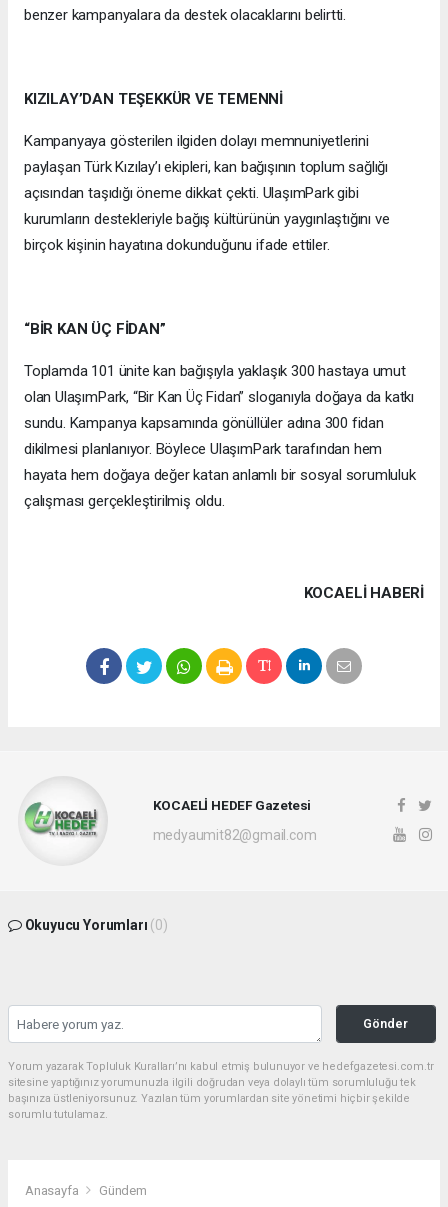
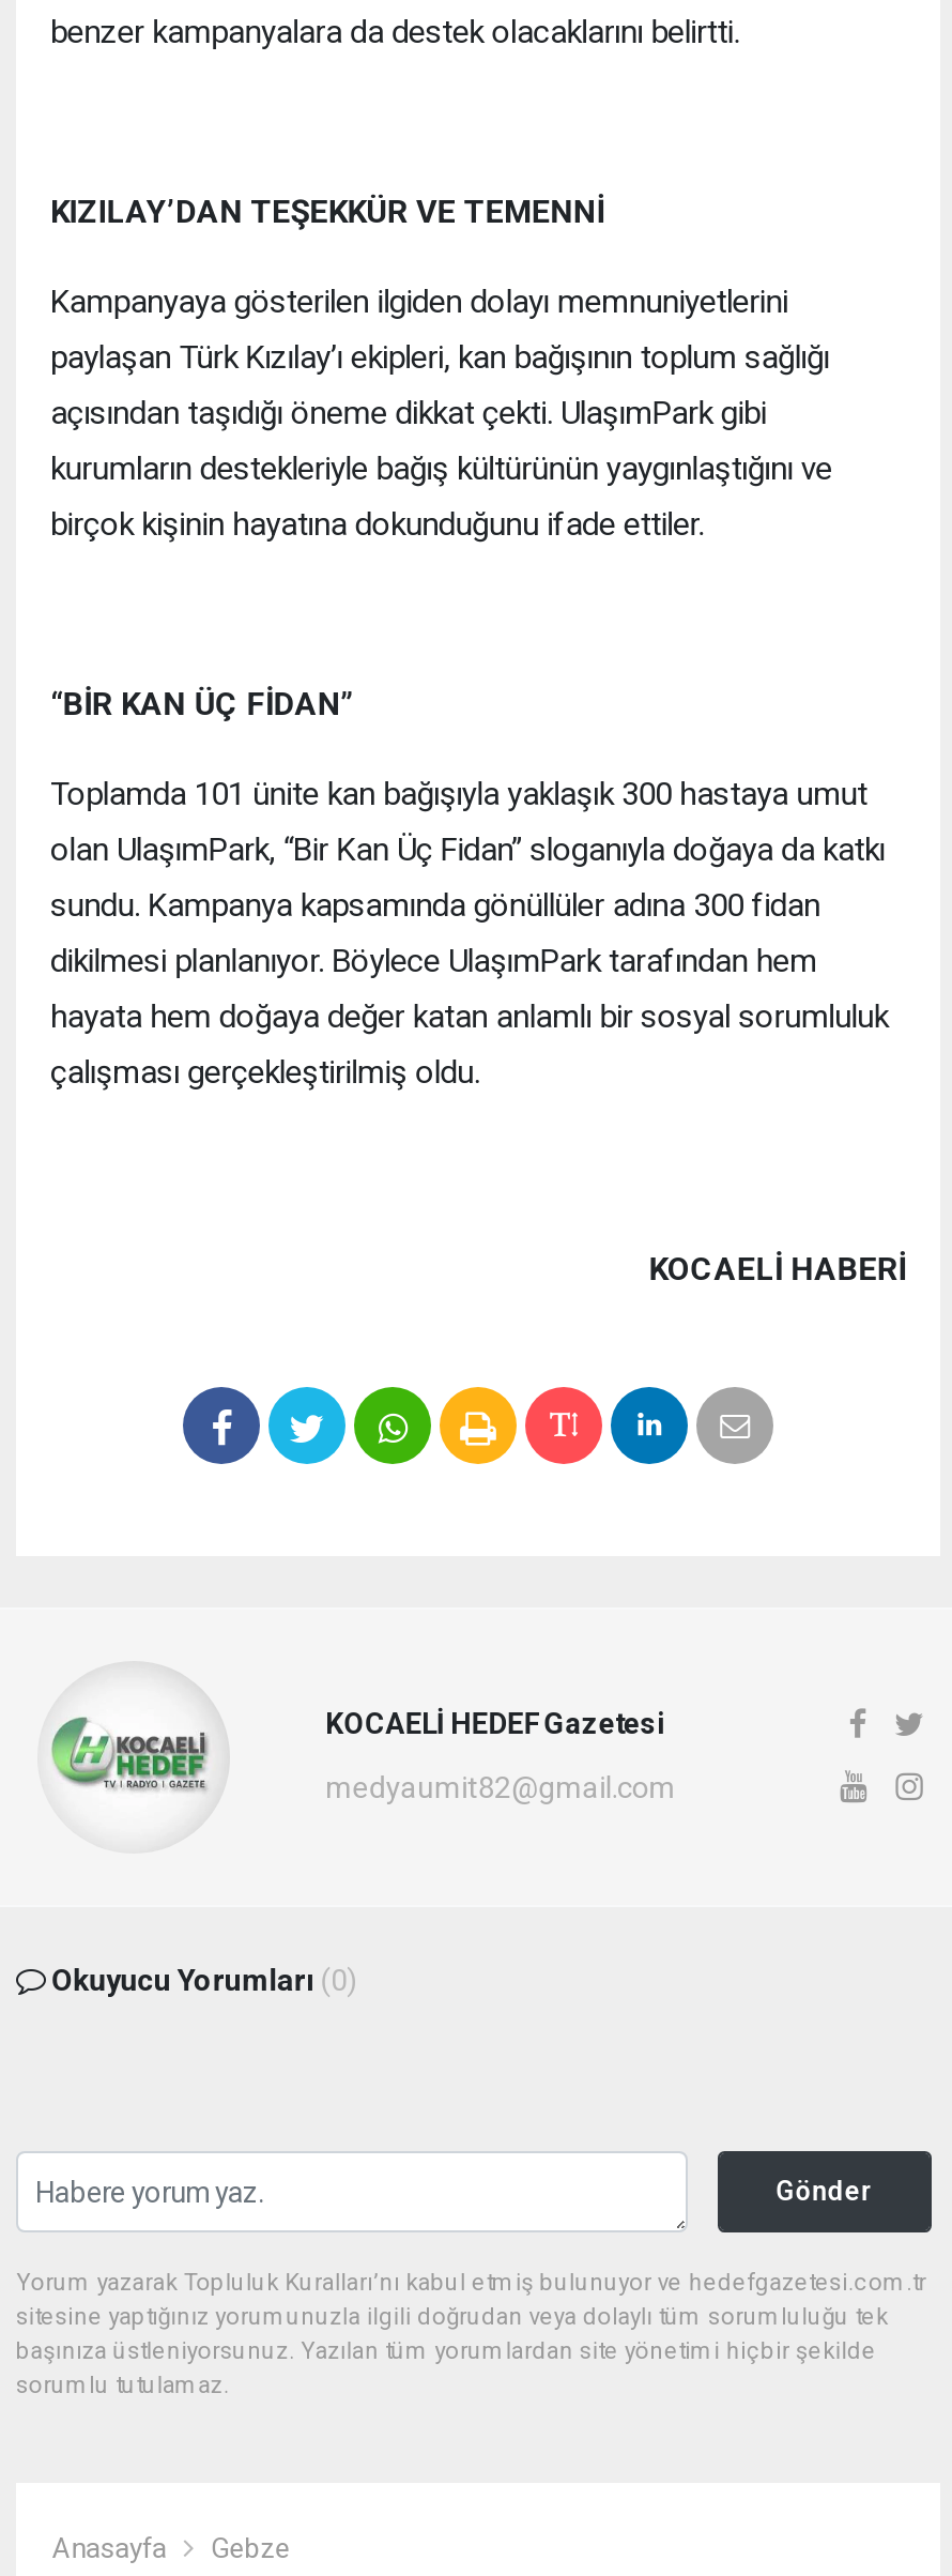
- Gündem
+ Gebze
